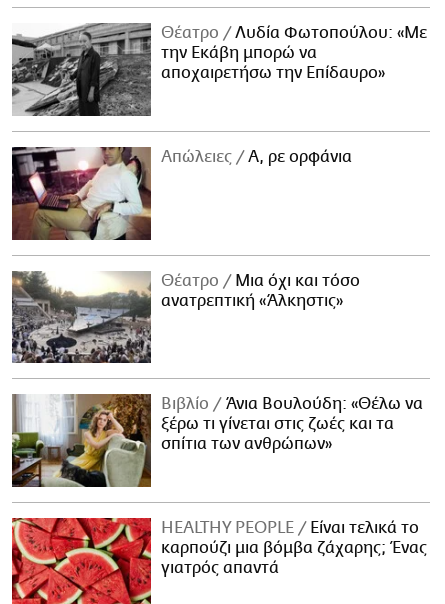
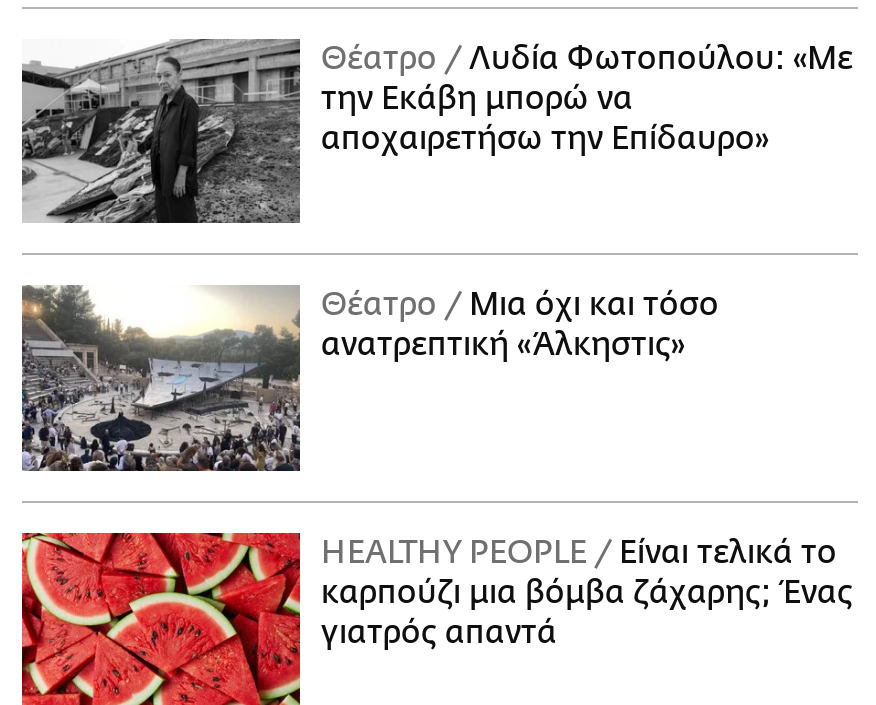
- [image]
- Απώλειες Α, ρε ορφάνια

- [image]
- Βιβλίο Άνια Βουλούδη: «Θέλω να
- ξέρω τι γίνεται στις ζωές και τα
- σπίτια των ανθρώπων»
